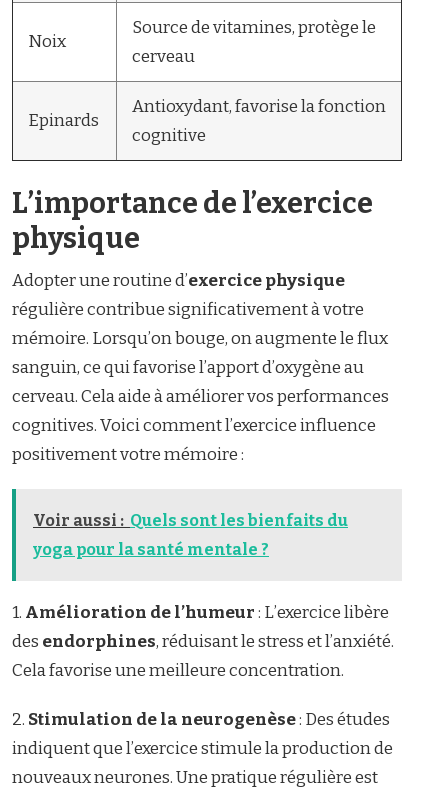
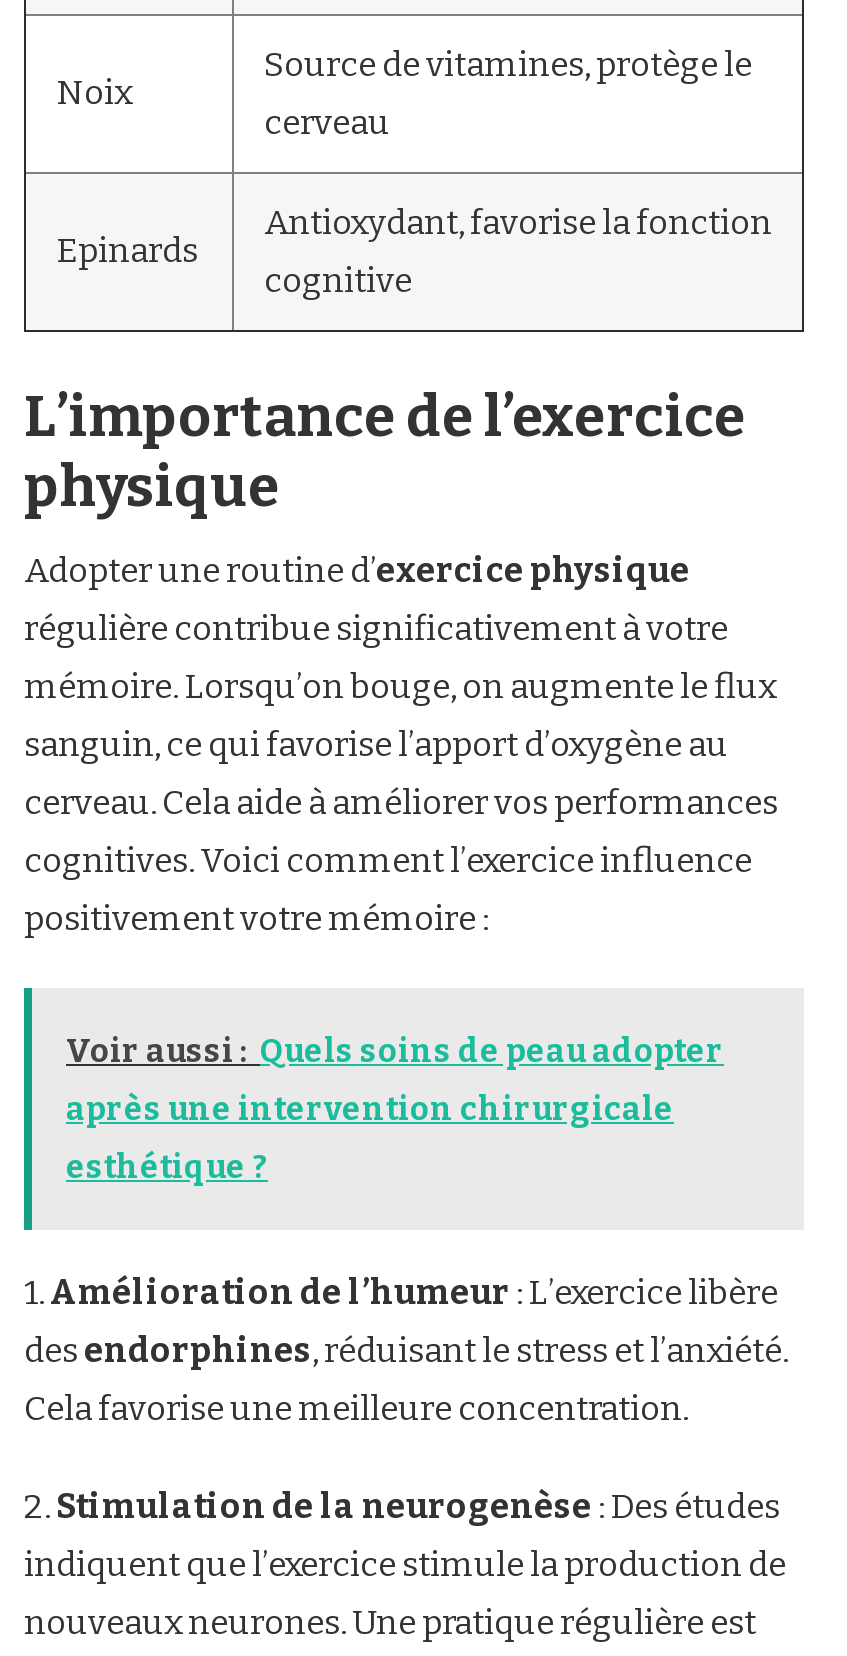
- Voir aussi : Quels sont les bienfaits du
- yoga pour la santé mentale ?
+ Voir aussi : Quels soins de peau adopter
+ après une intervention chirurgicale
+ esthétique ?
